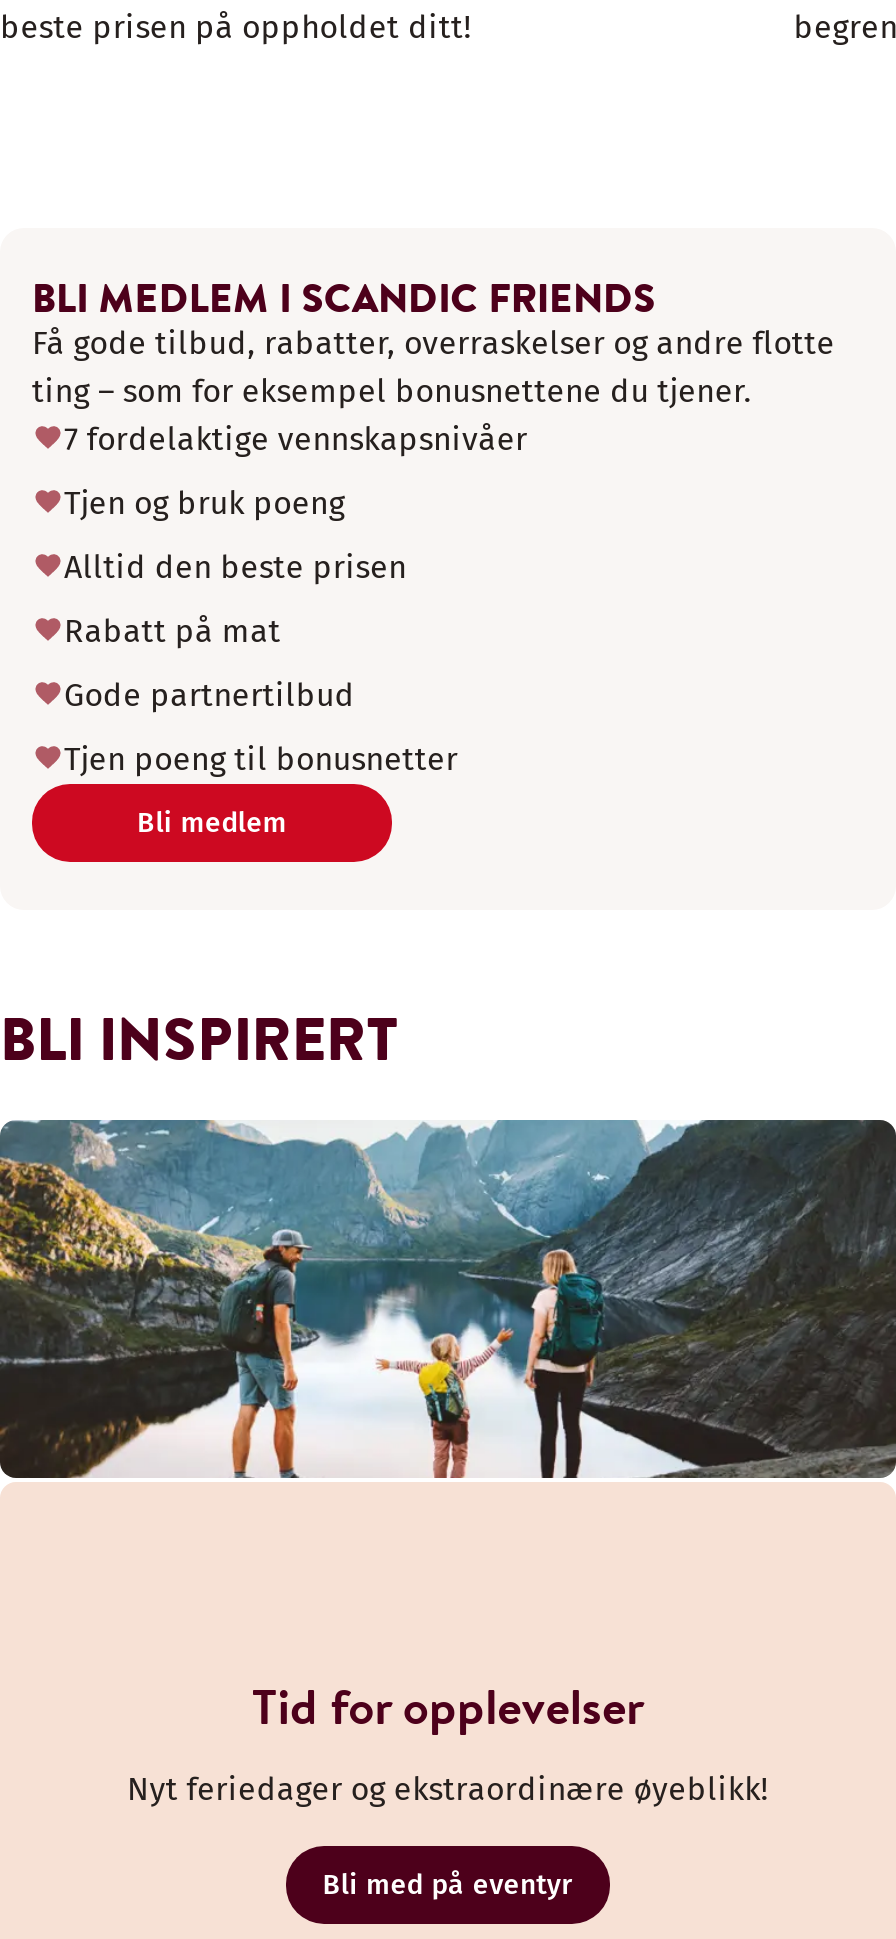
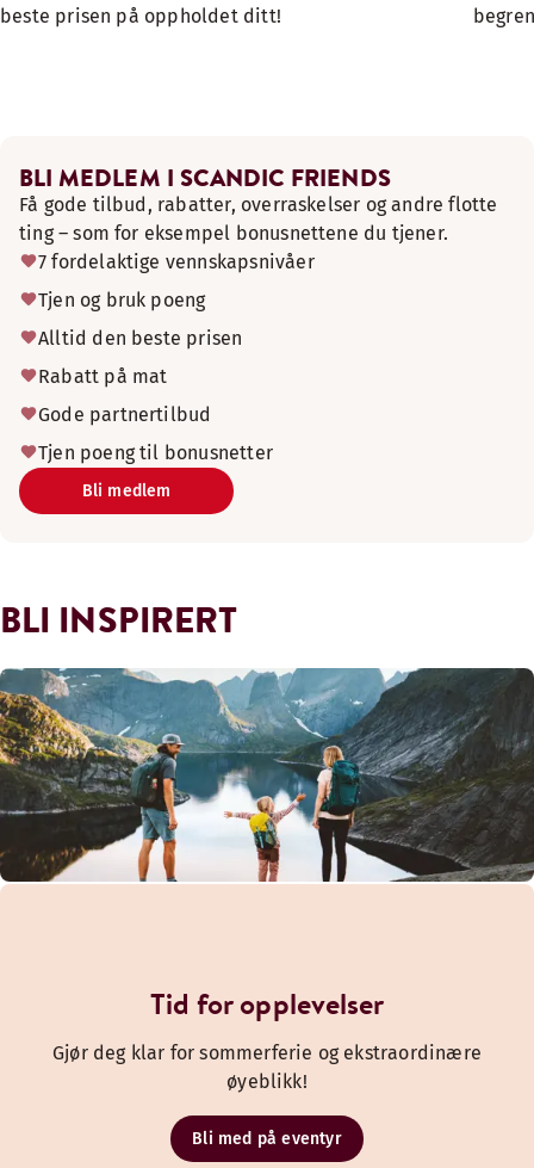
- Nyt feriedager og ekstraordinære øyeblikk!
+ Gjør deg klar for sommerferie og ekstraordinære
+ øyeblikk!
